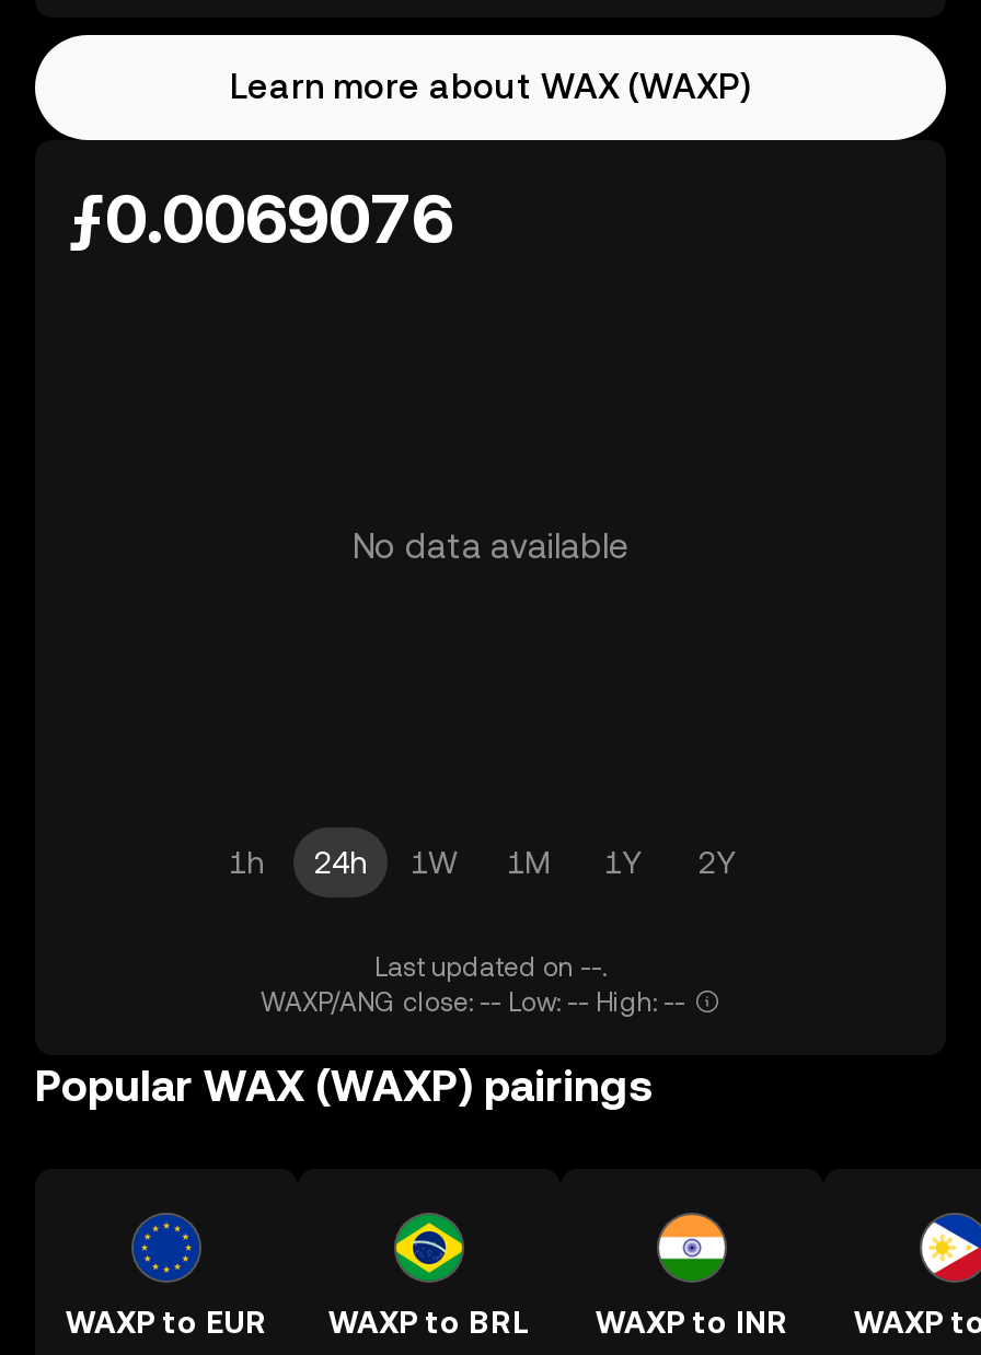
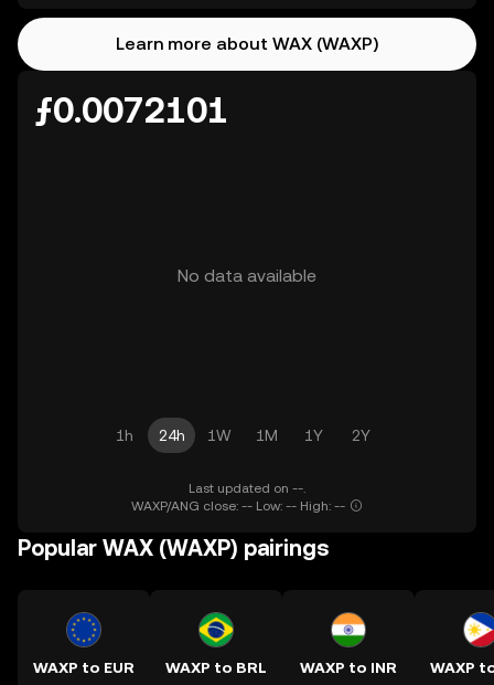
- ƒ0.0069076
+ ƒ0.0072101
